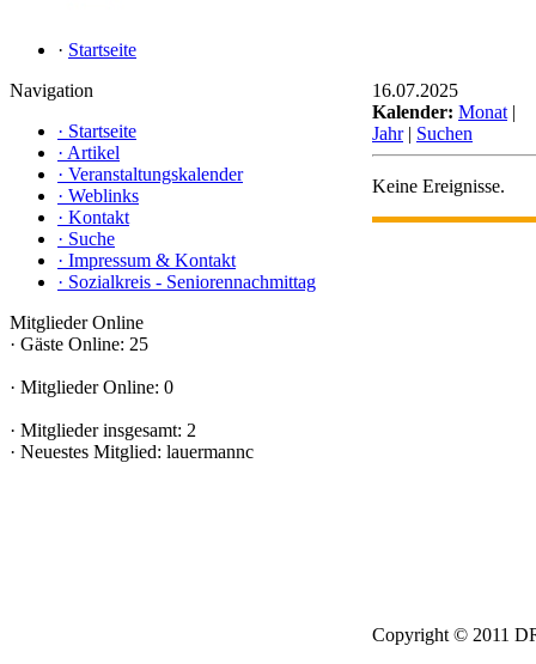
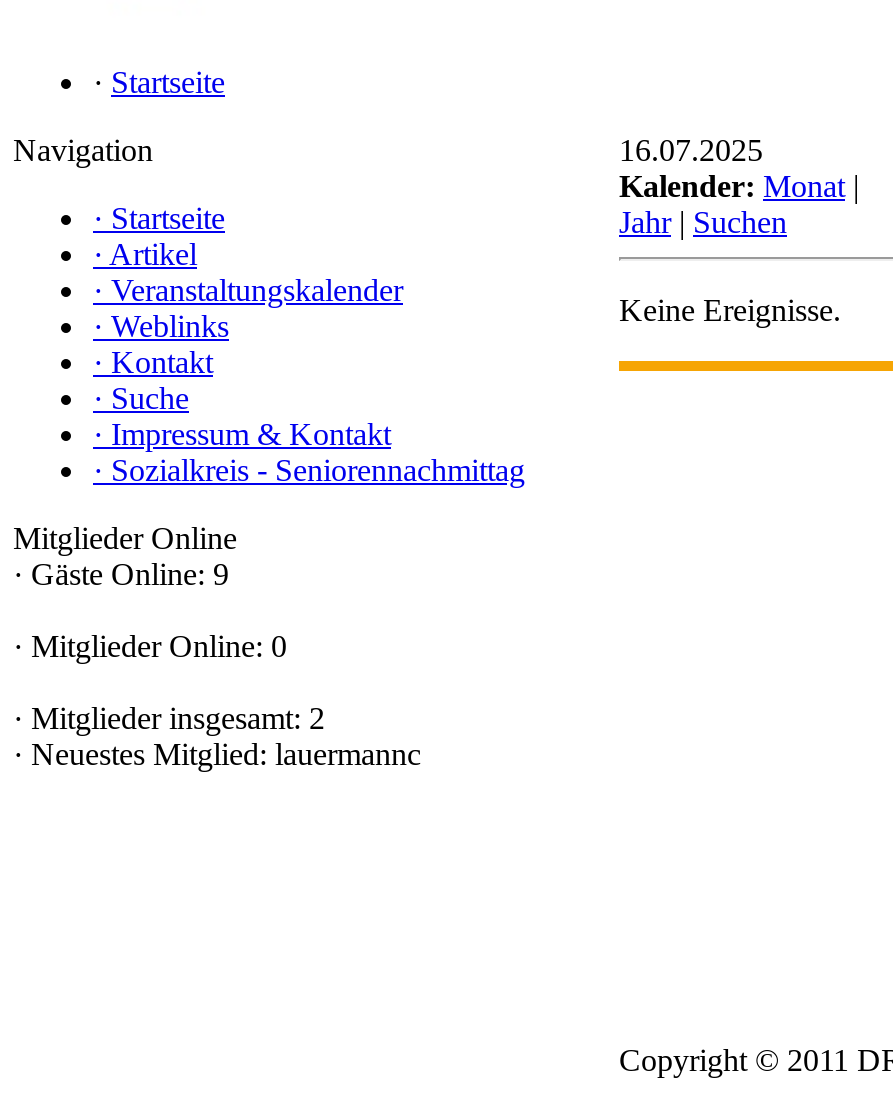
- · Gäste Online: 25
+ · Gäste Online: 9
